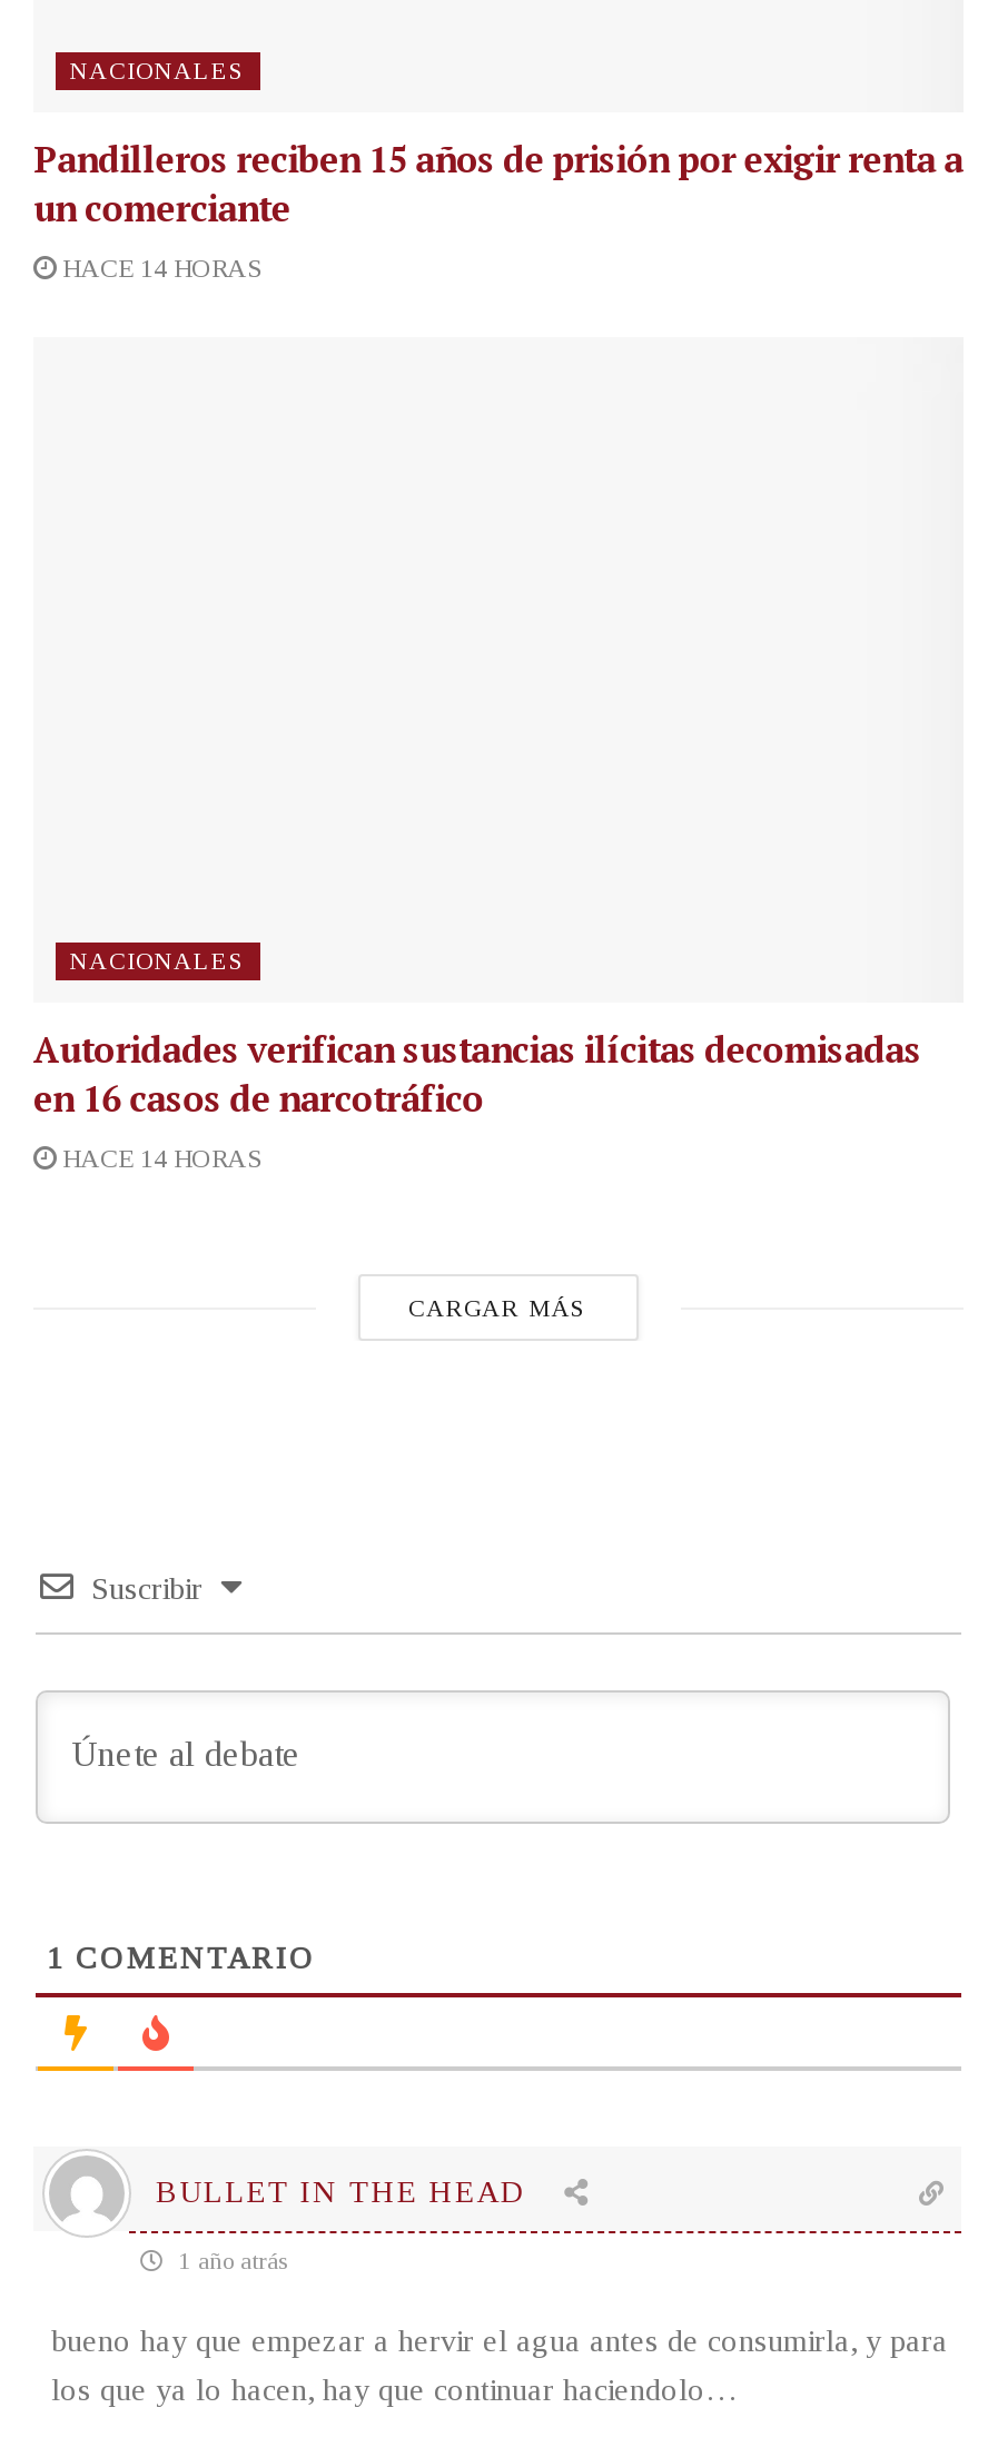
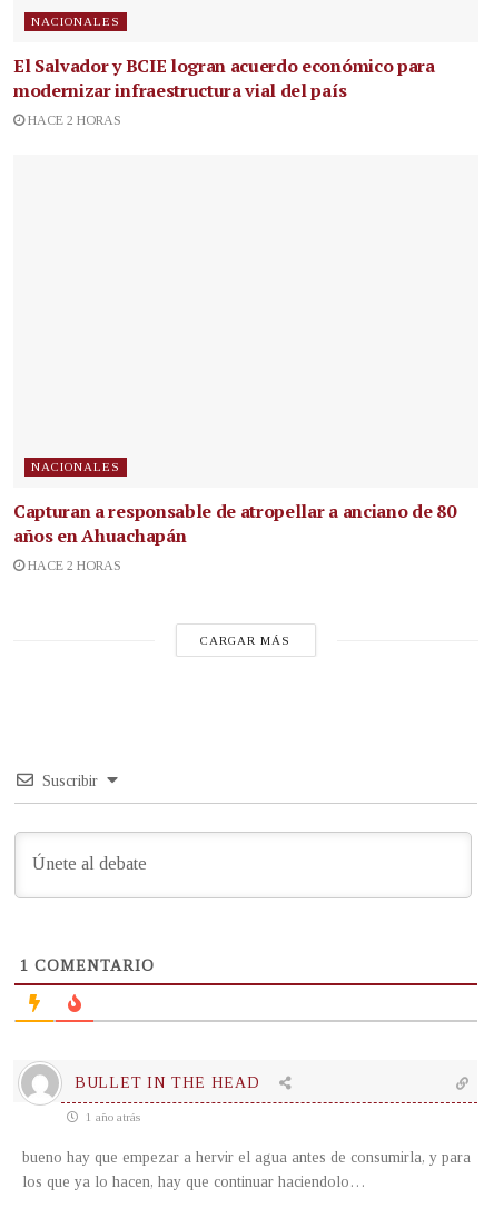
- Pandilleros reciben 15 años de prisión por exigir renta a
- un comerciante
- HACE 14 HORAS
+ El Salvador y BCIE logran acuerdo económico para
+ modernizar infraestructura vial del país
+ HACE 2 HORAS

- Autoridades verifican sustancias ilícitas decomisadas
- en 16 casos de narcotráfico
- HACE 14 HORAS
+ Capturan a responsable de atropellar a anciano de 80
+ años en Ahuachapán
+ HACE 2 HORAS
